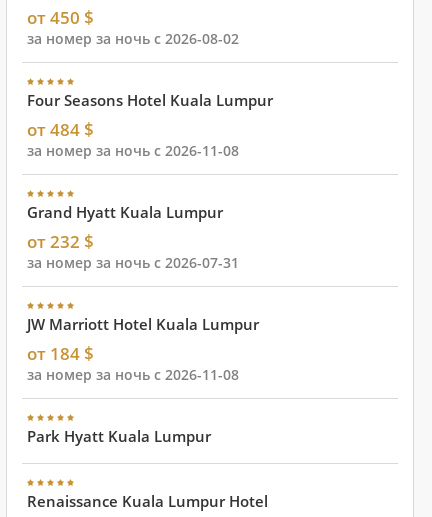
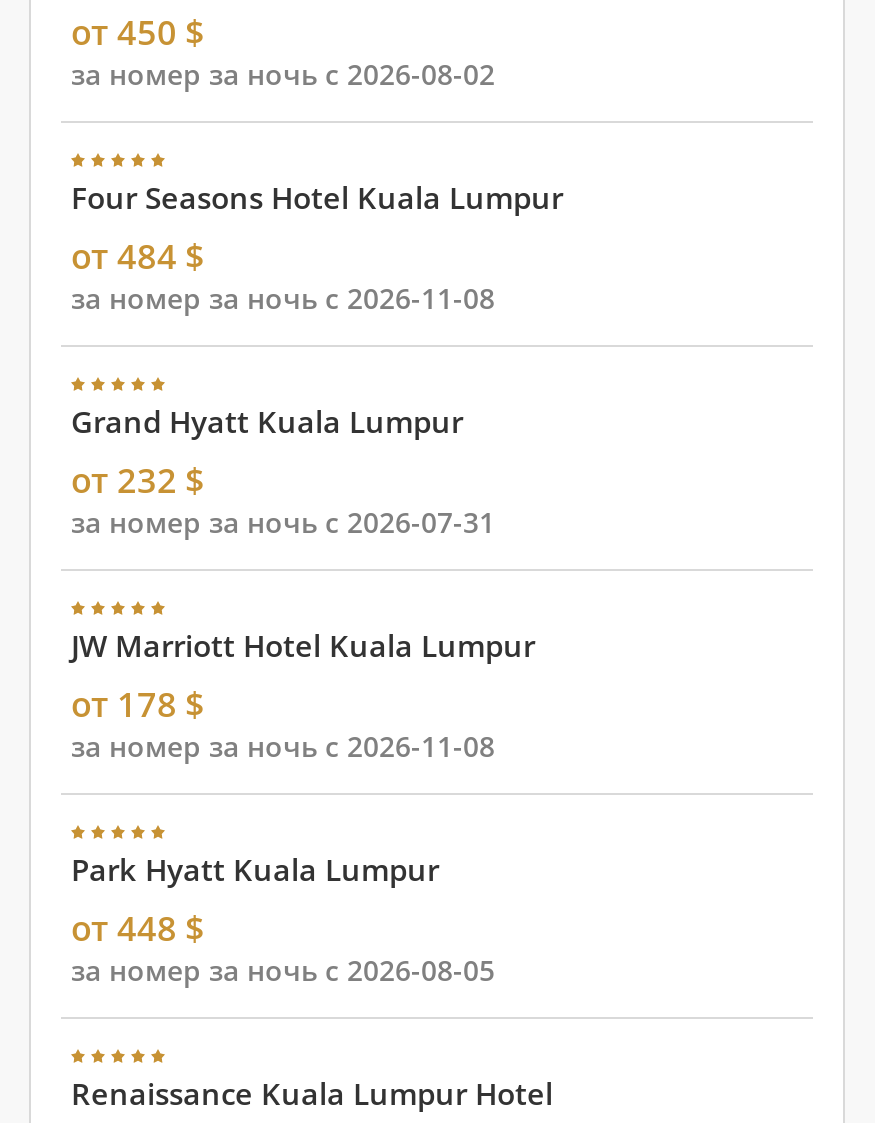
- от 184 $
+ от 178 $

+ от 448 $
+ за номер за ночь с 2026-08-05
